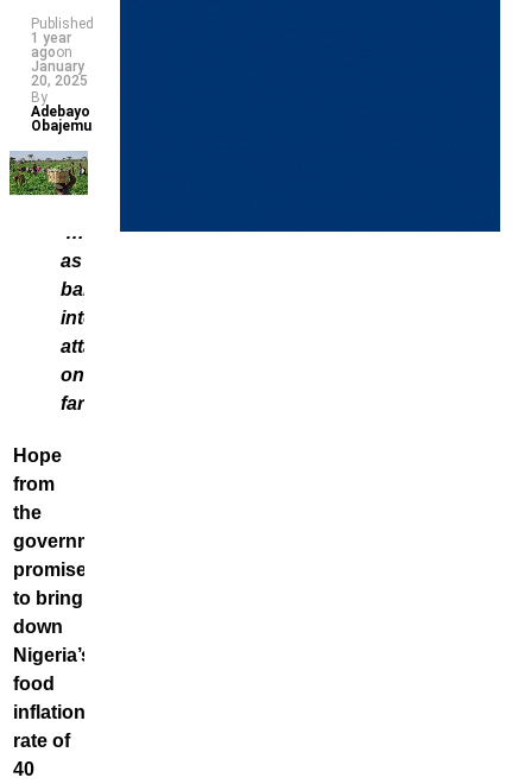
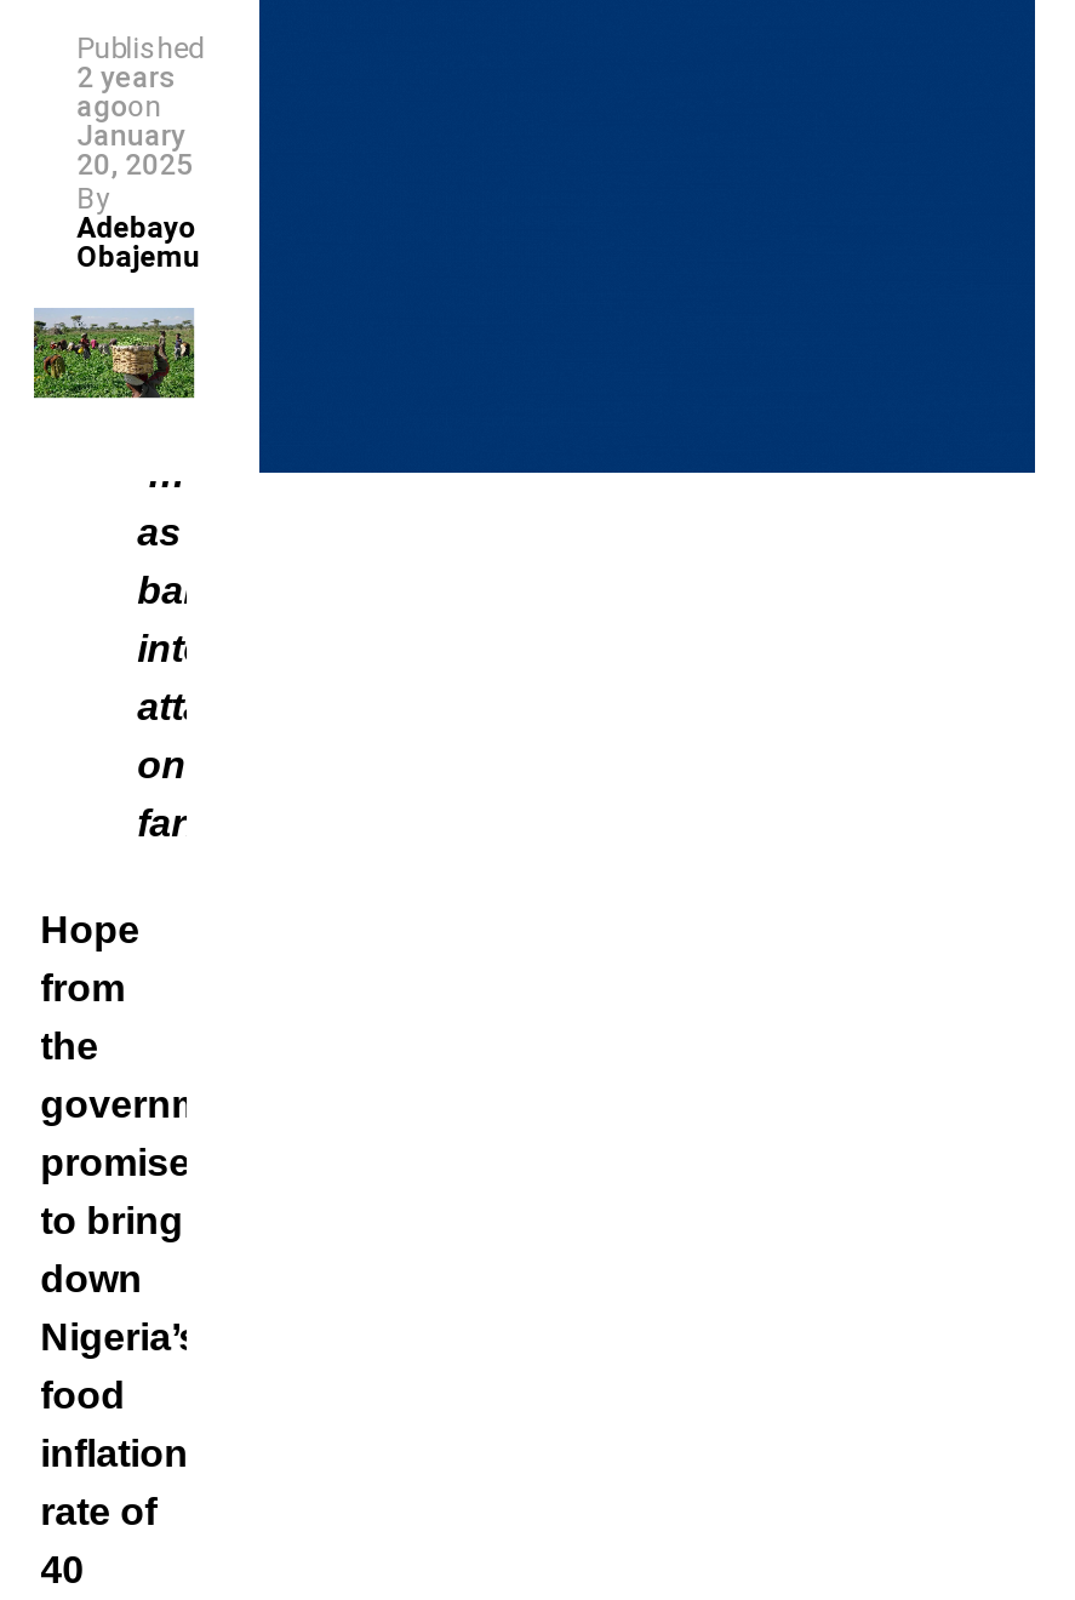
- 1 year
+ 2 years
